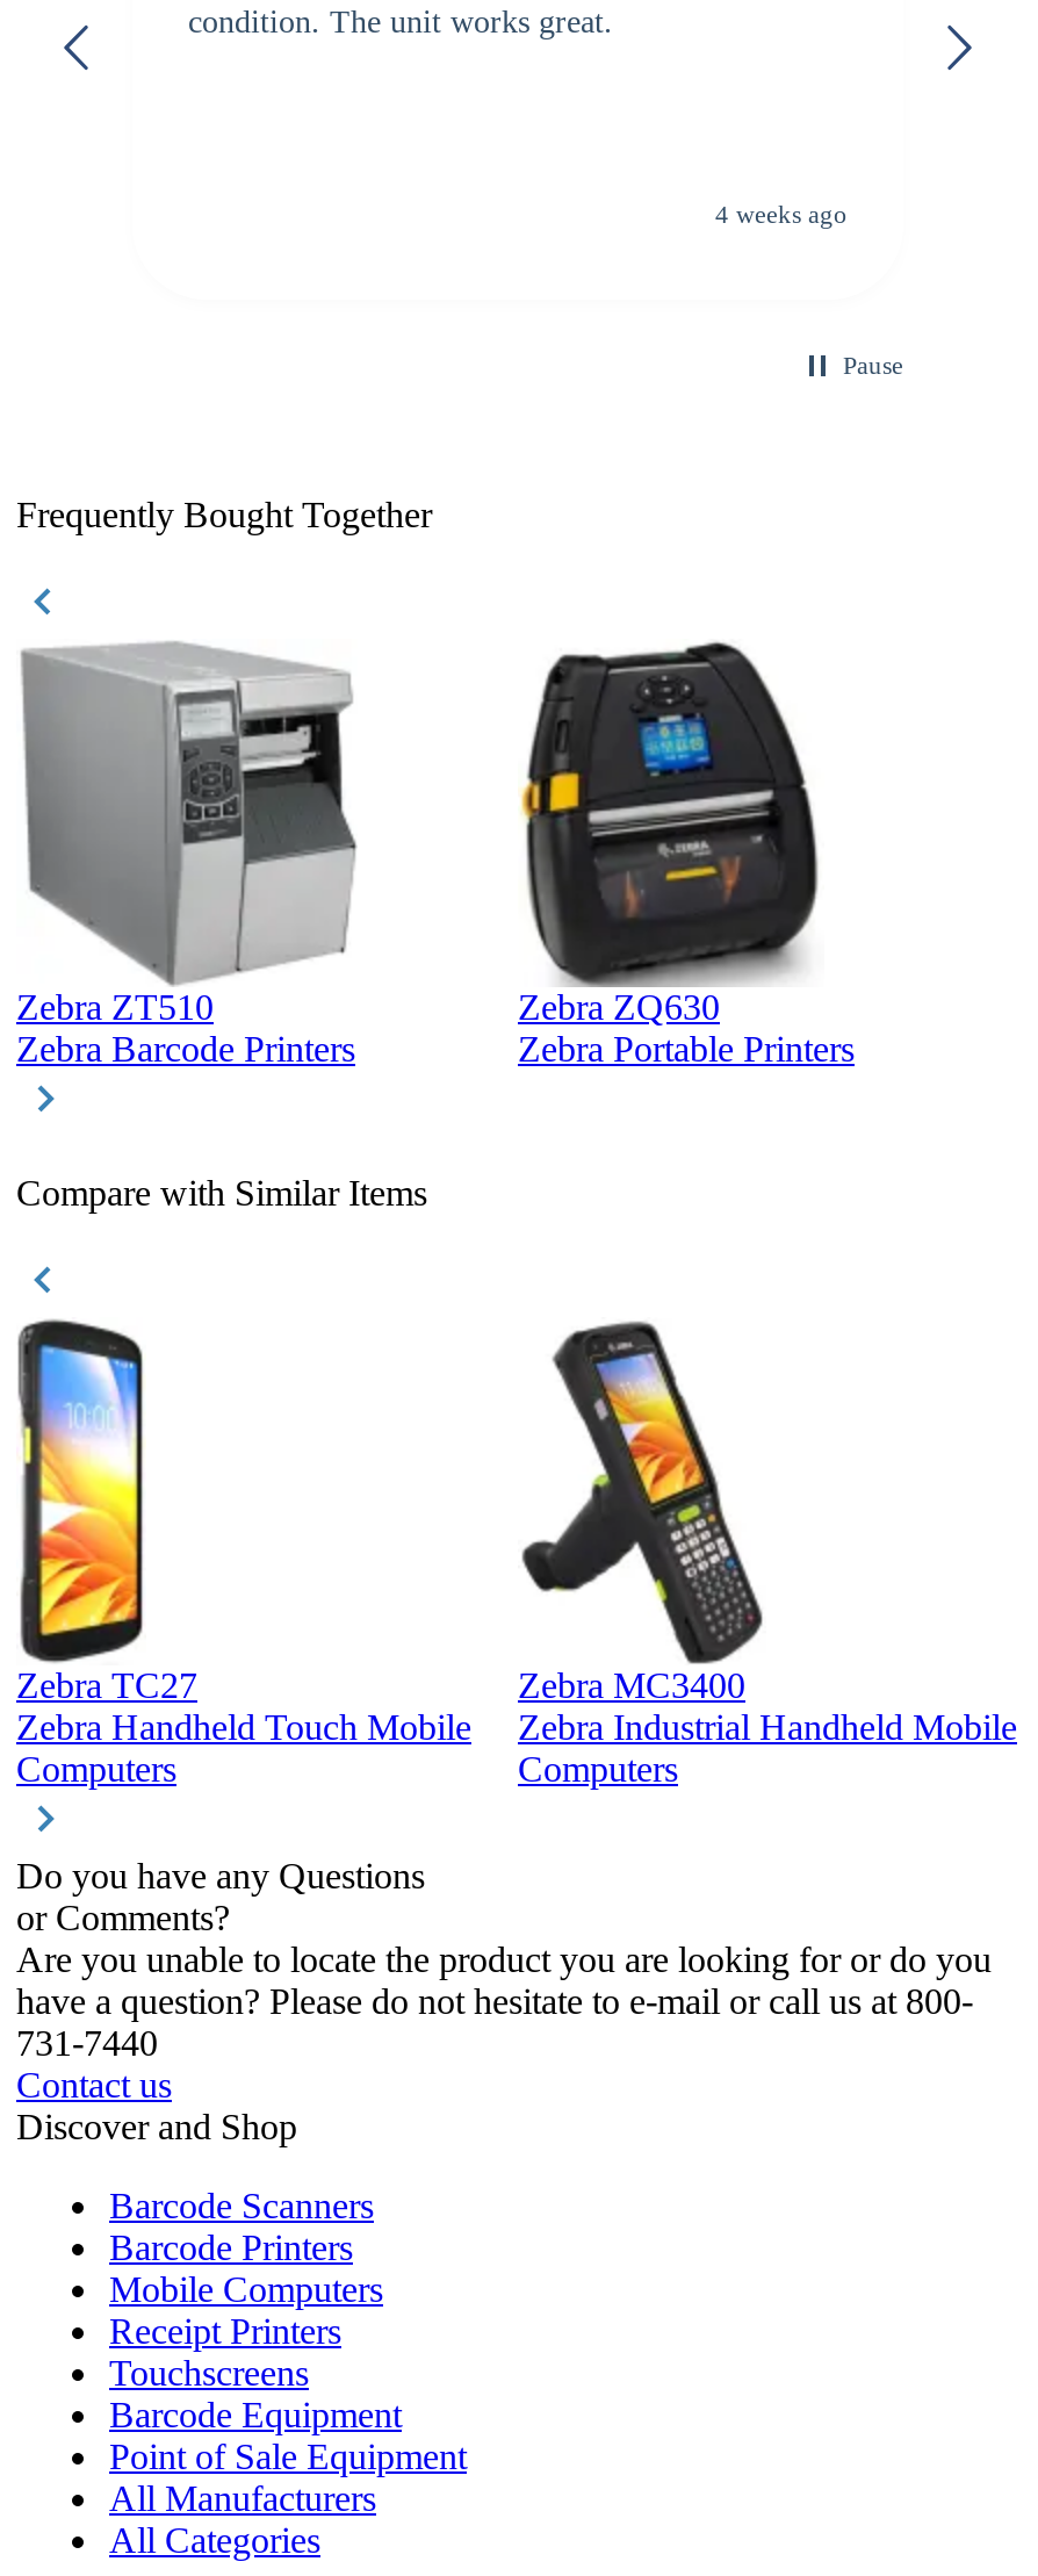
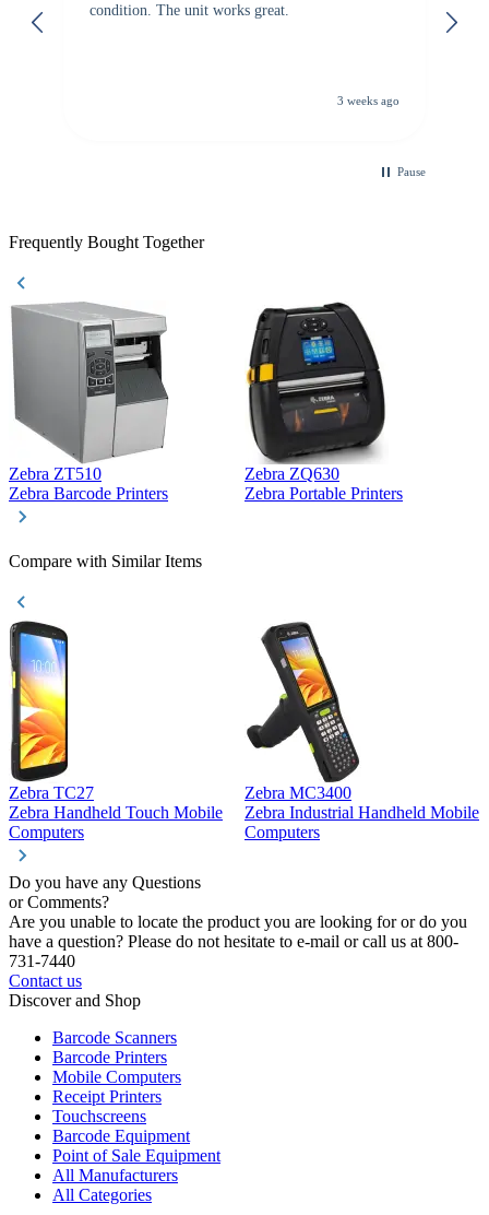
- 4 weeks ago
+ 3 weeks ago
